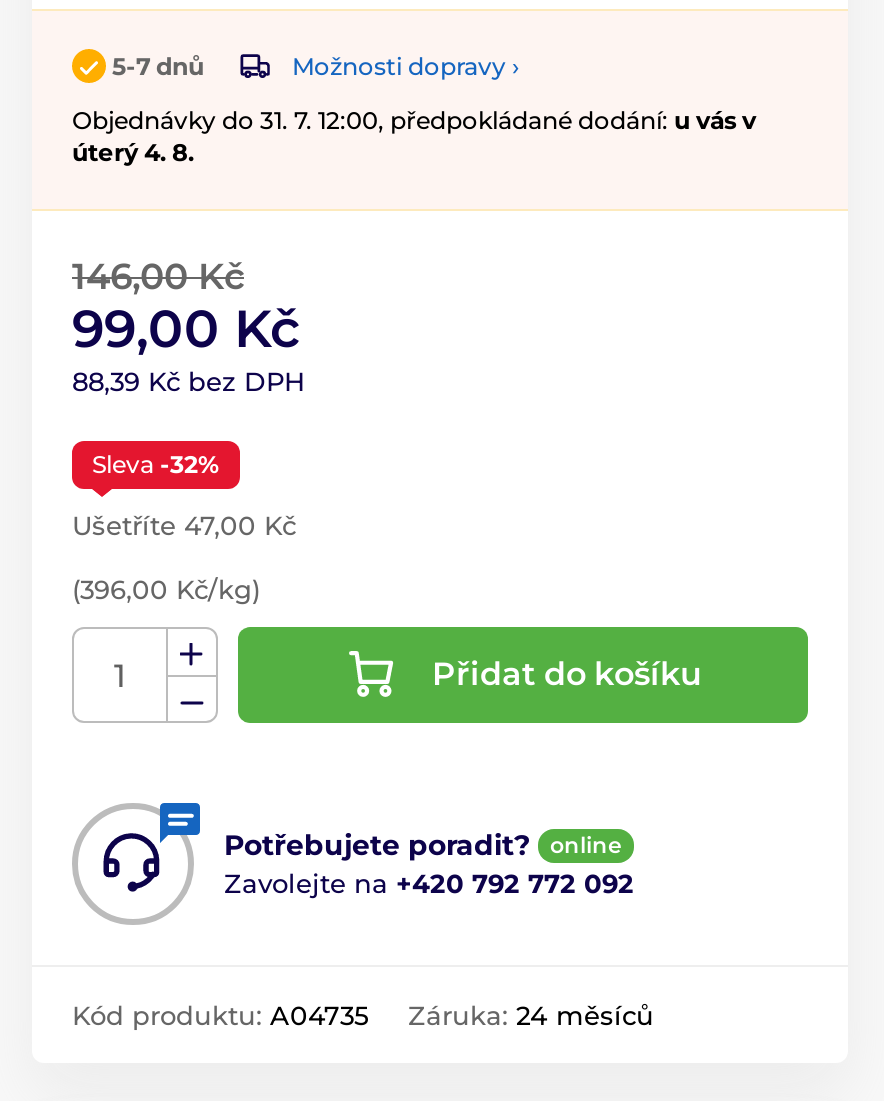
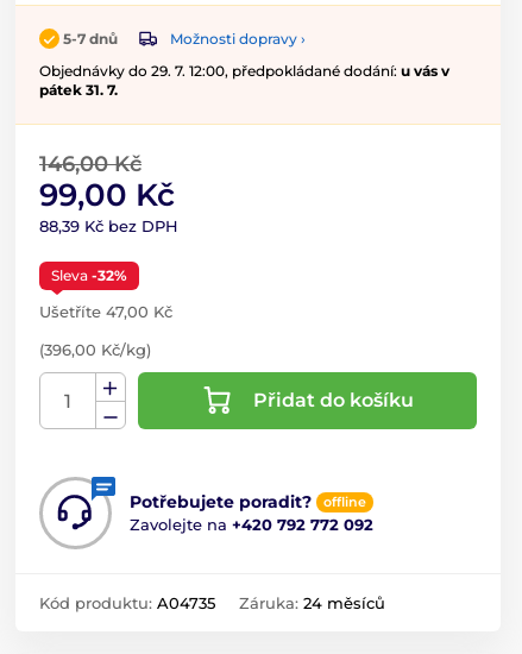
- Objednávky do 31. 7. 12:00, předpokládané dodání: u vás v
- úterý 4. 8.
+ Objednávky do 29. 7. 12:00, předpokládané dodání: u vás v
+ pátek 31. 7.

- online
+ offline
